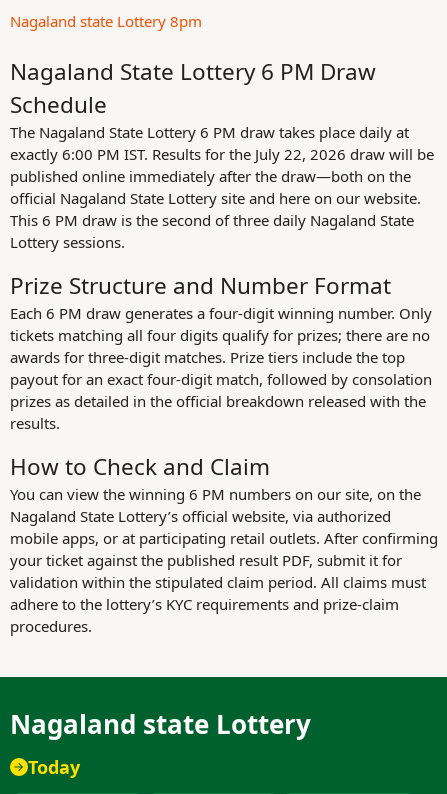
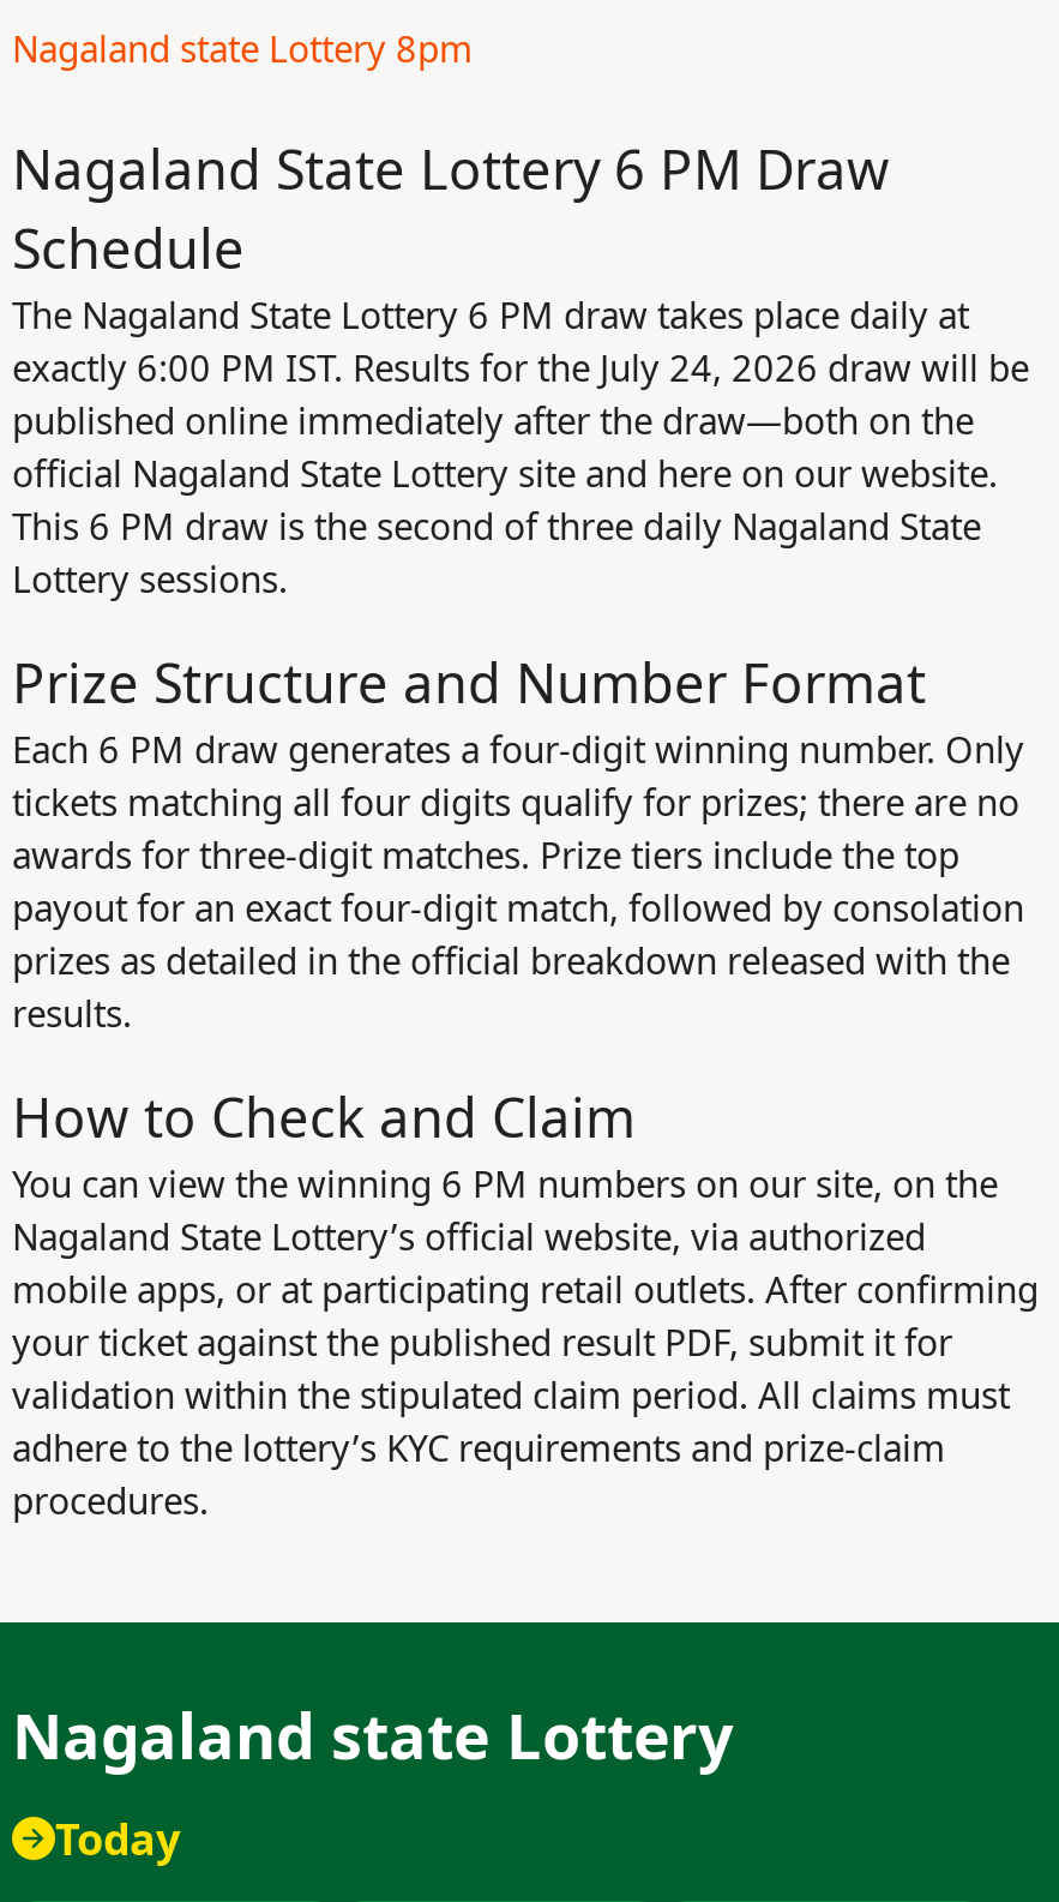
- exactly 6:00 PM IST. Results for the July 22, 2026 draw will be
+ exactly 6:00 PM IST. Results for the July 24, 2026 draw will be
